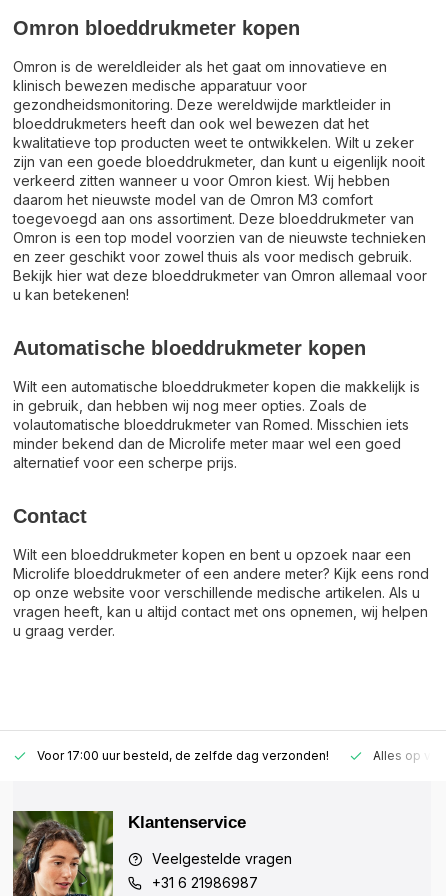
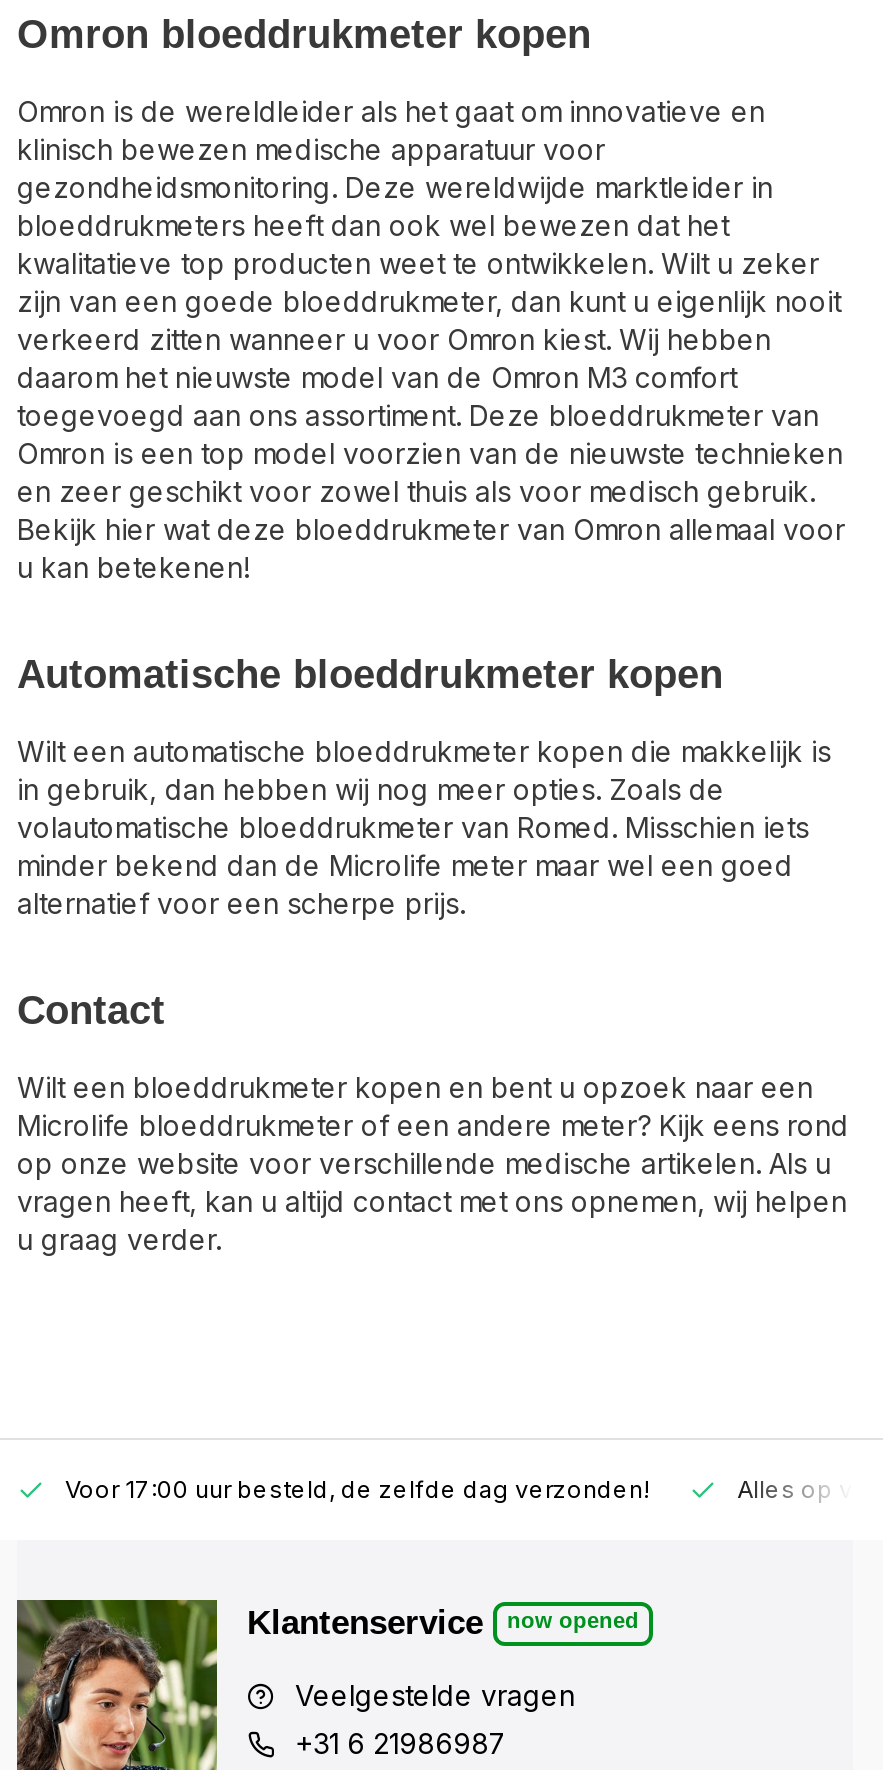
+ now opened
